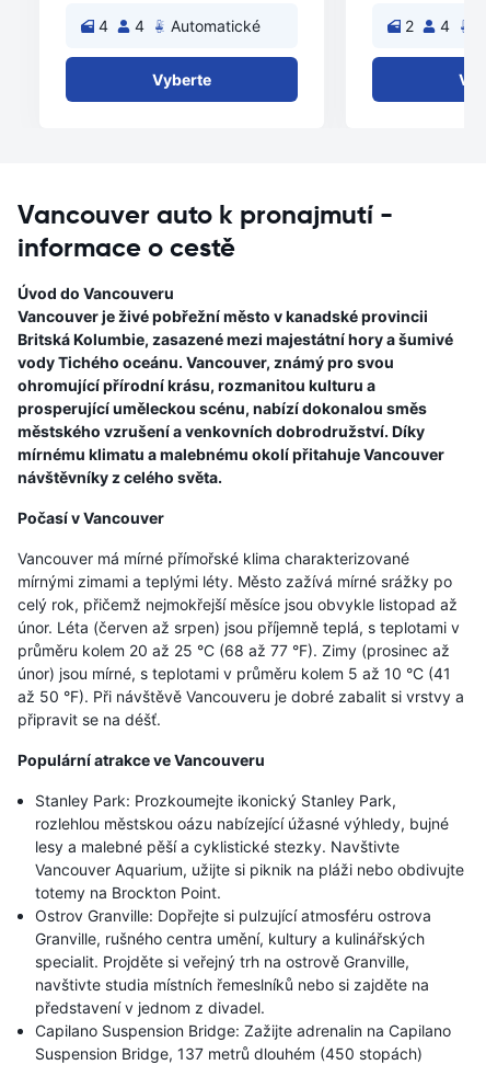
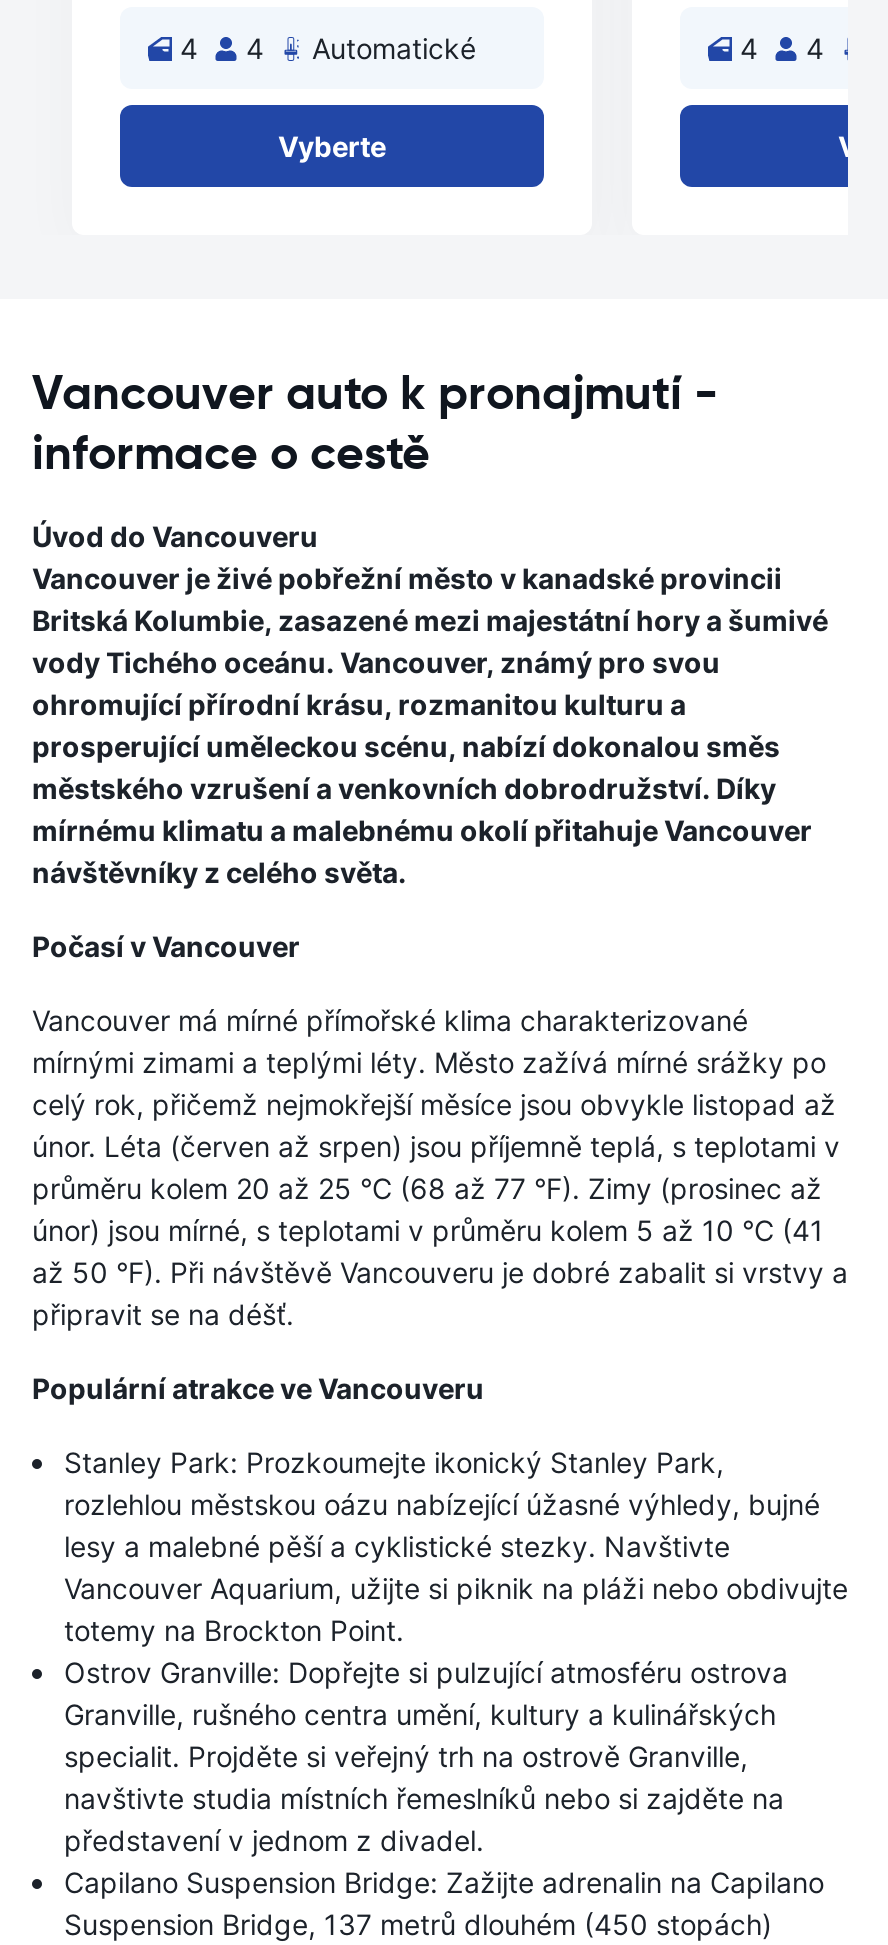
- 2
+ 4
